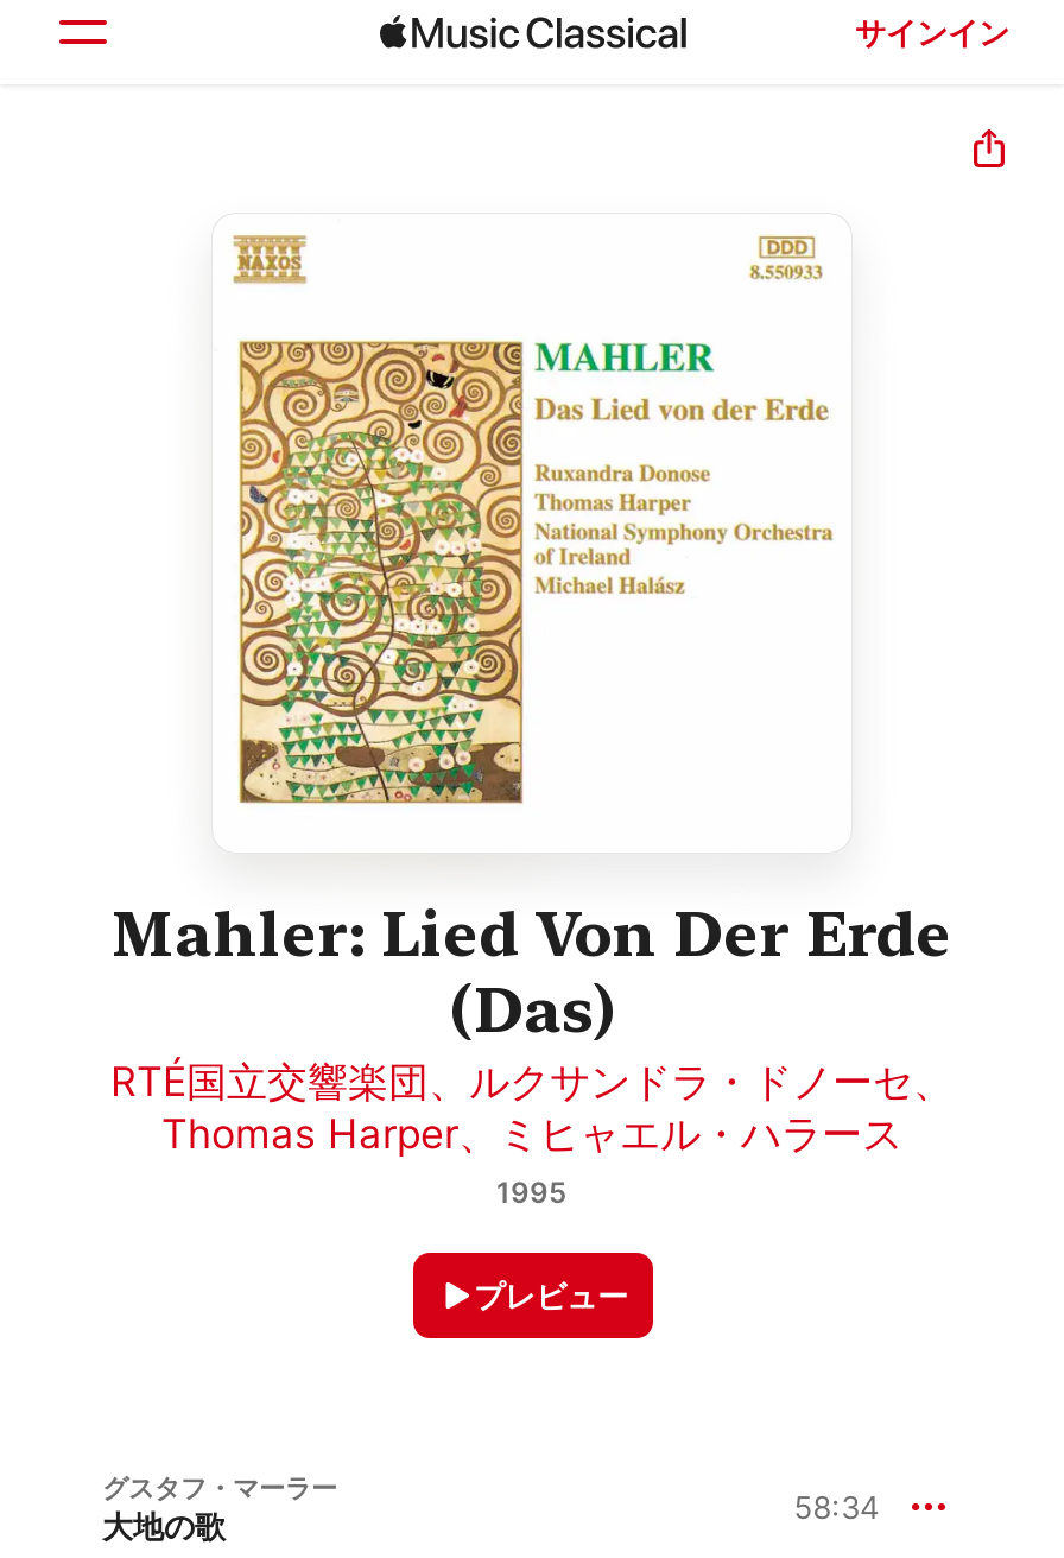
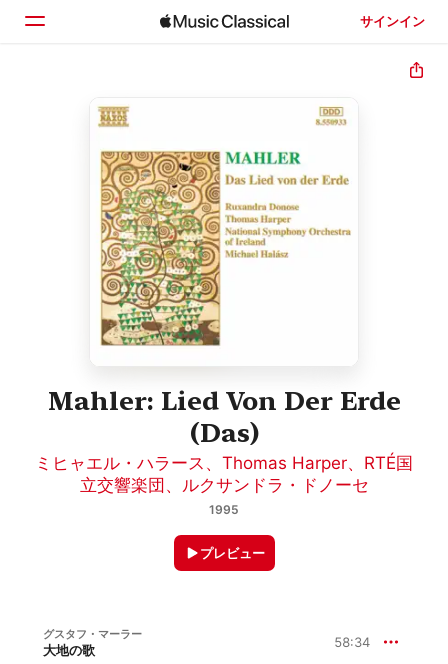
- RTÉ国立交響楽団、ルクサンドラ・ドノーセ、
- Thomas Harper、ミヒャエル・ハラース
+ ミヒャエル・ハラース、Thomas Harper、RTÉ国
+ 立交響楽団、ルクサンドラ・ドノーセ
